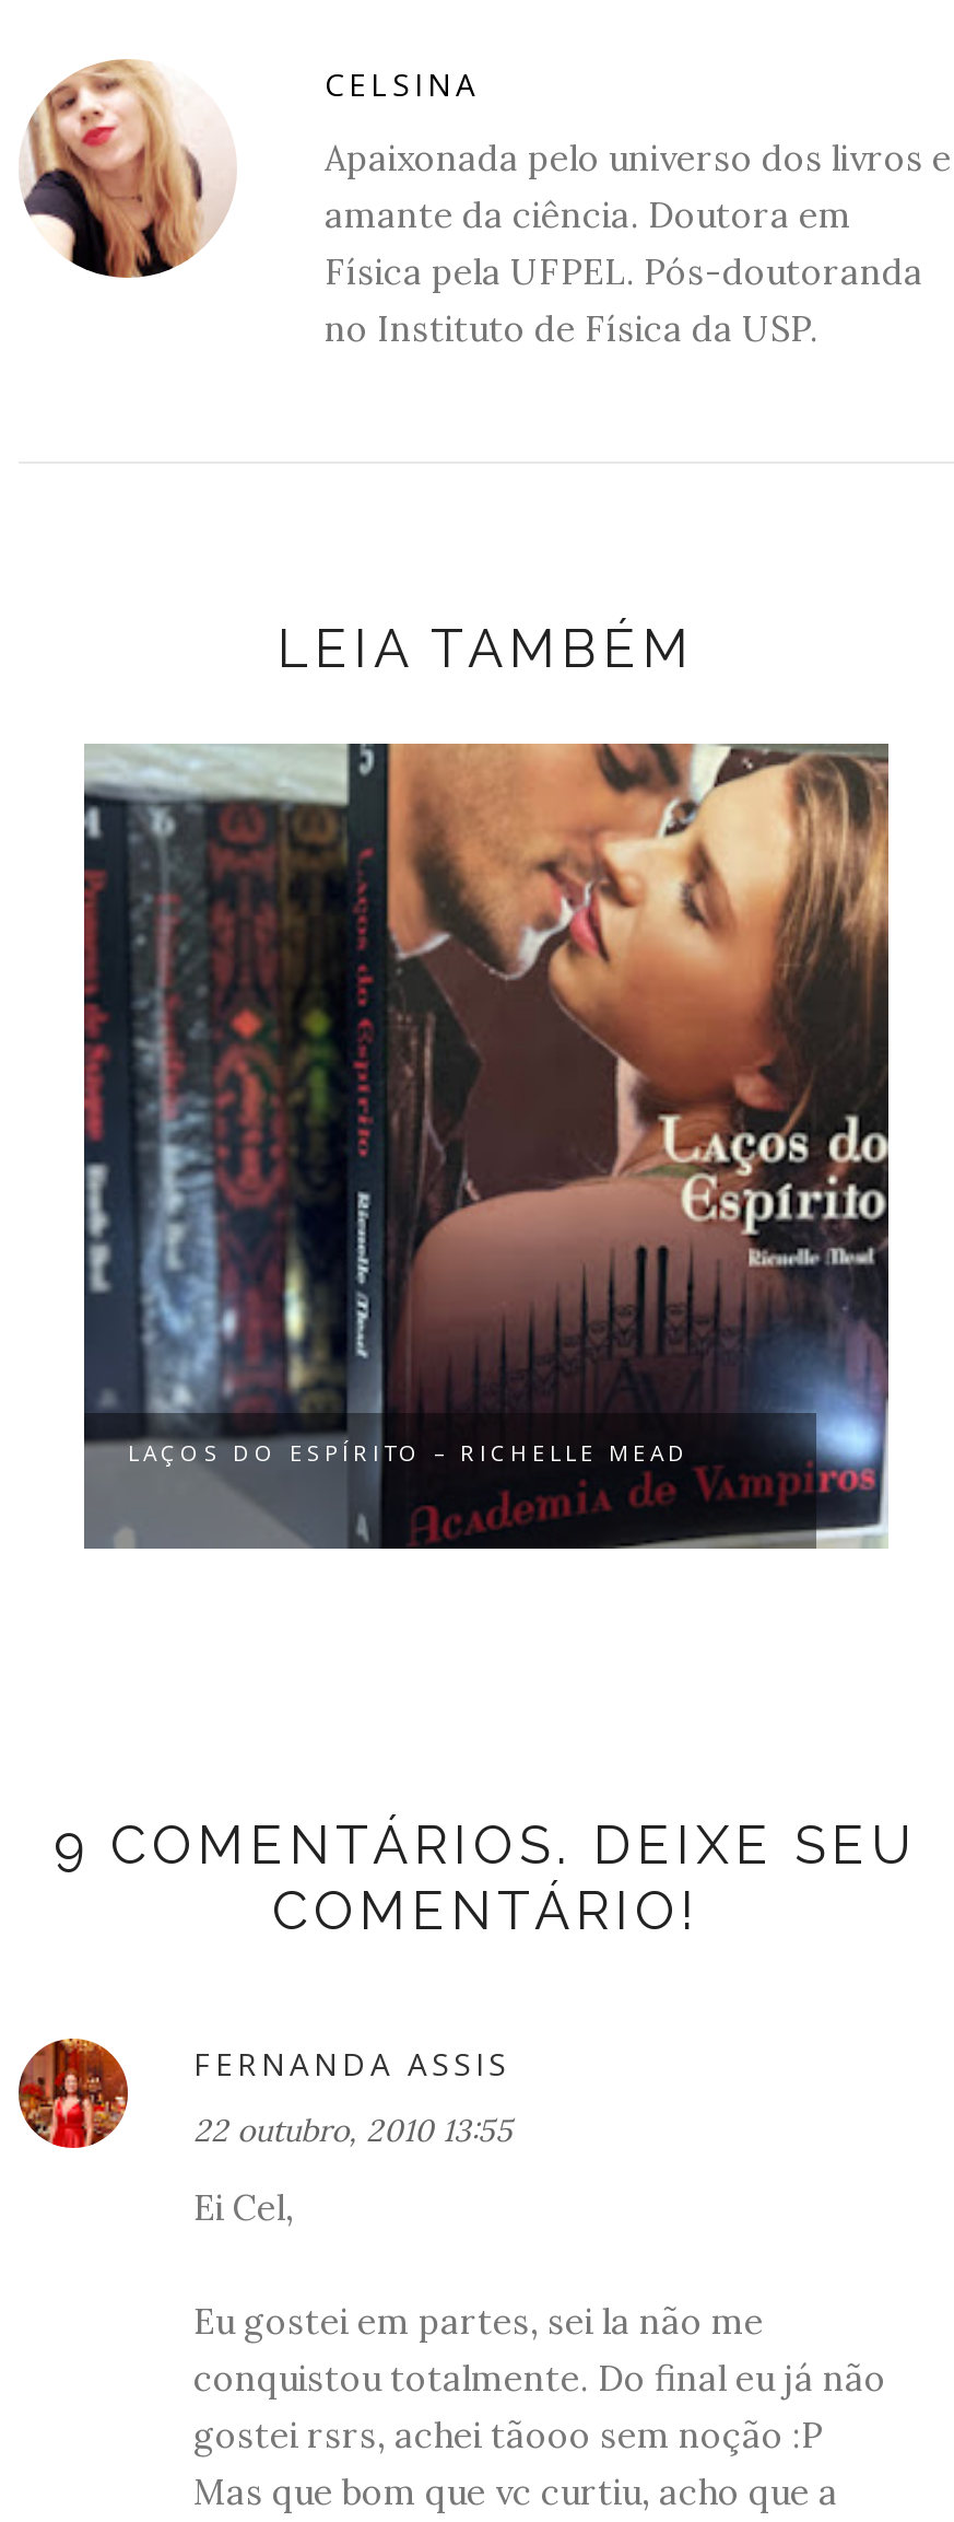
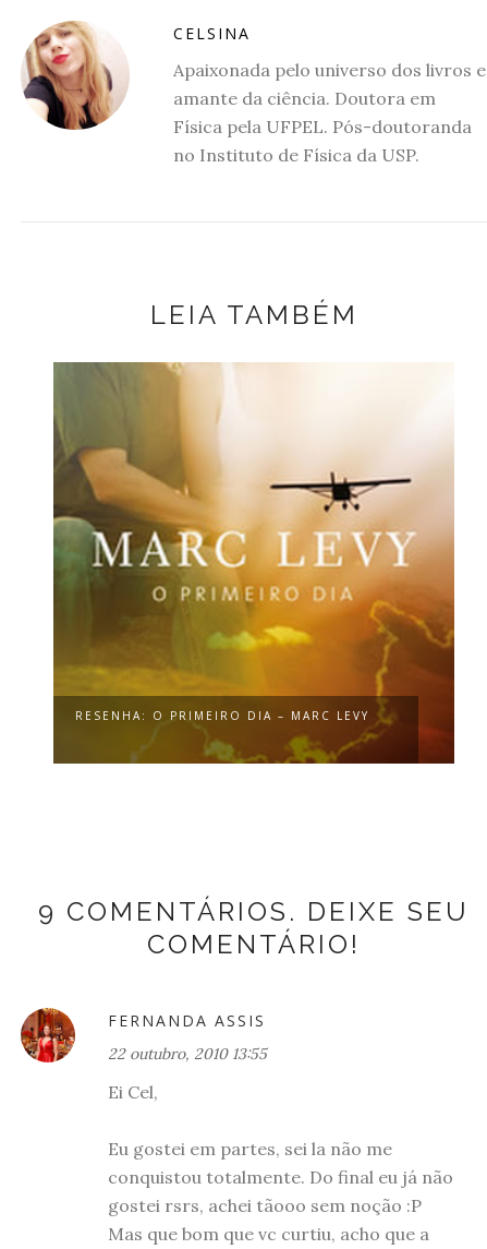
- [image]
- LAÇOS DO ESPÍRITO – RICHELLE MEAD
+ [image]
+ RESENHA: O PRIMEIRO DIA – MARC LEVY
